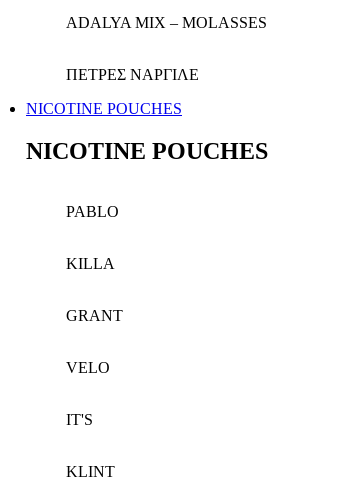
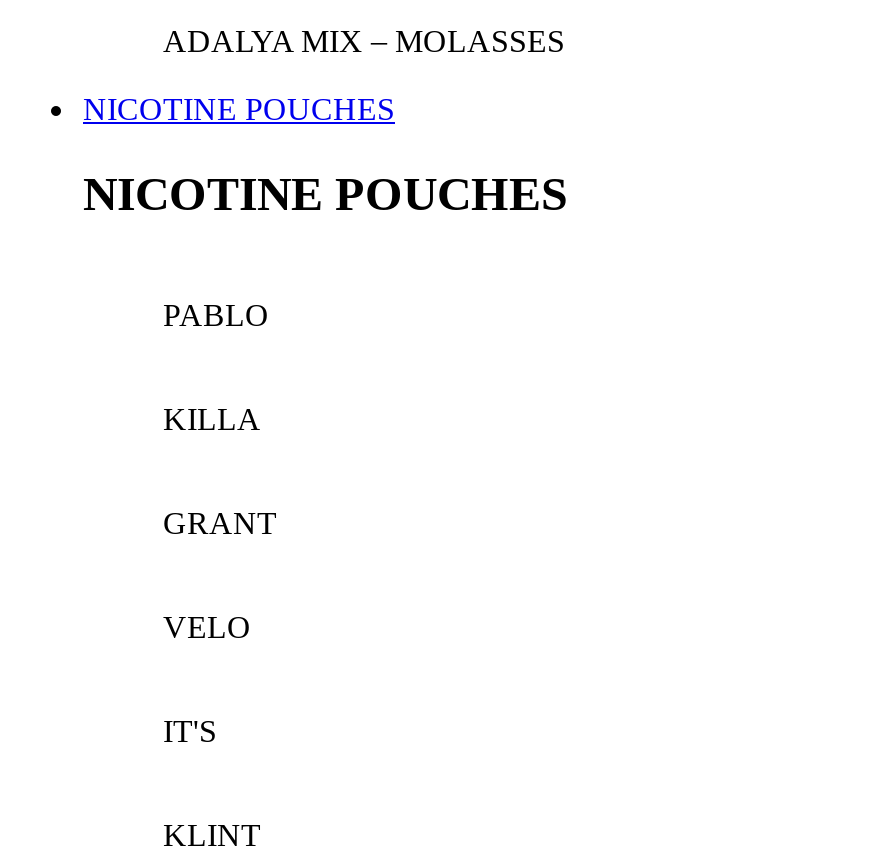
- ΠΕΤΡΕΣ ΝΑΡΓΙΛΕ
